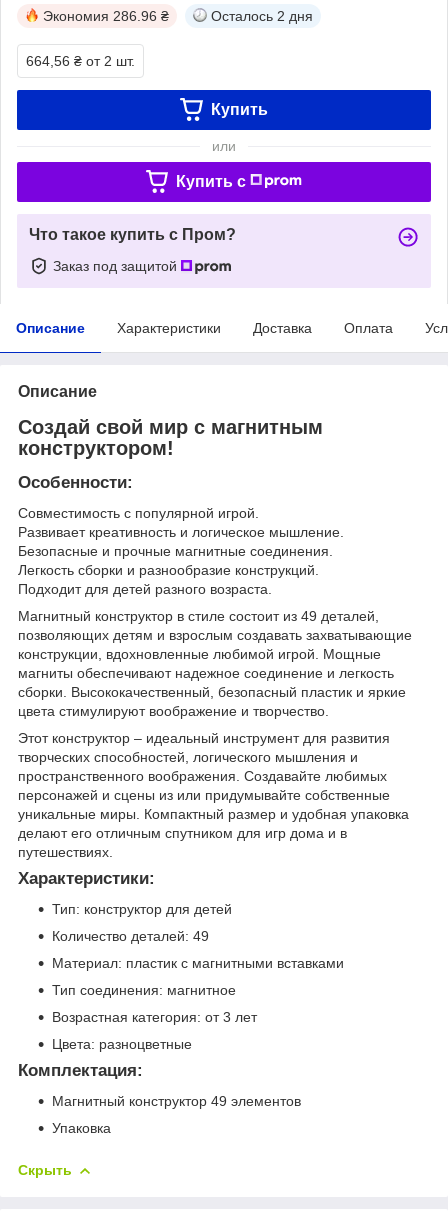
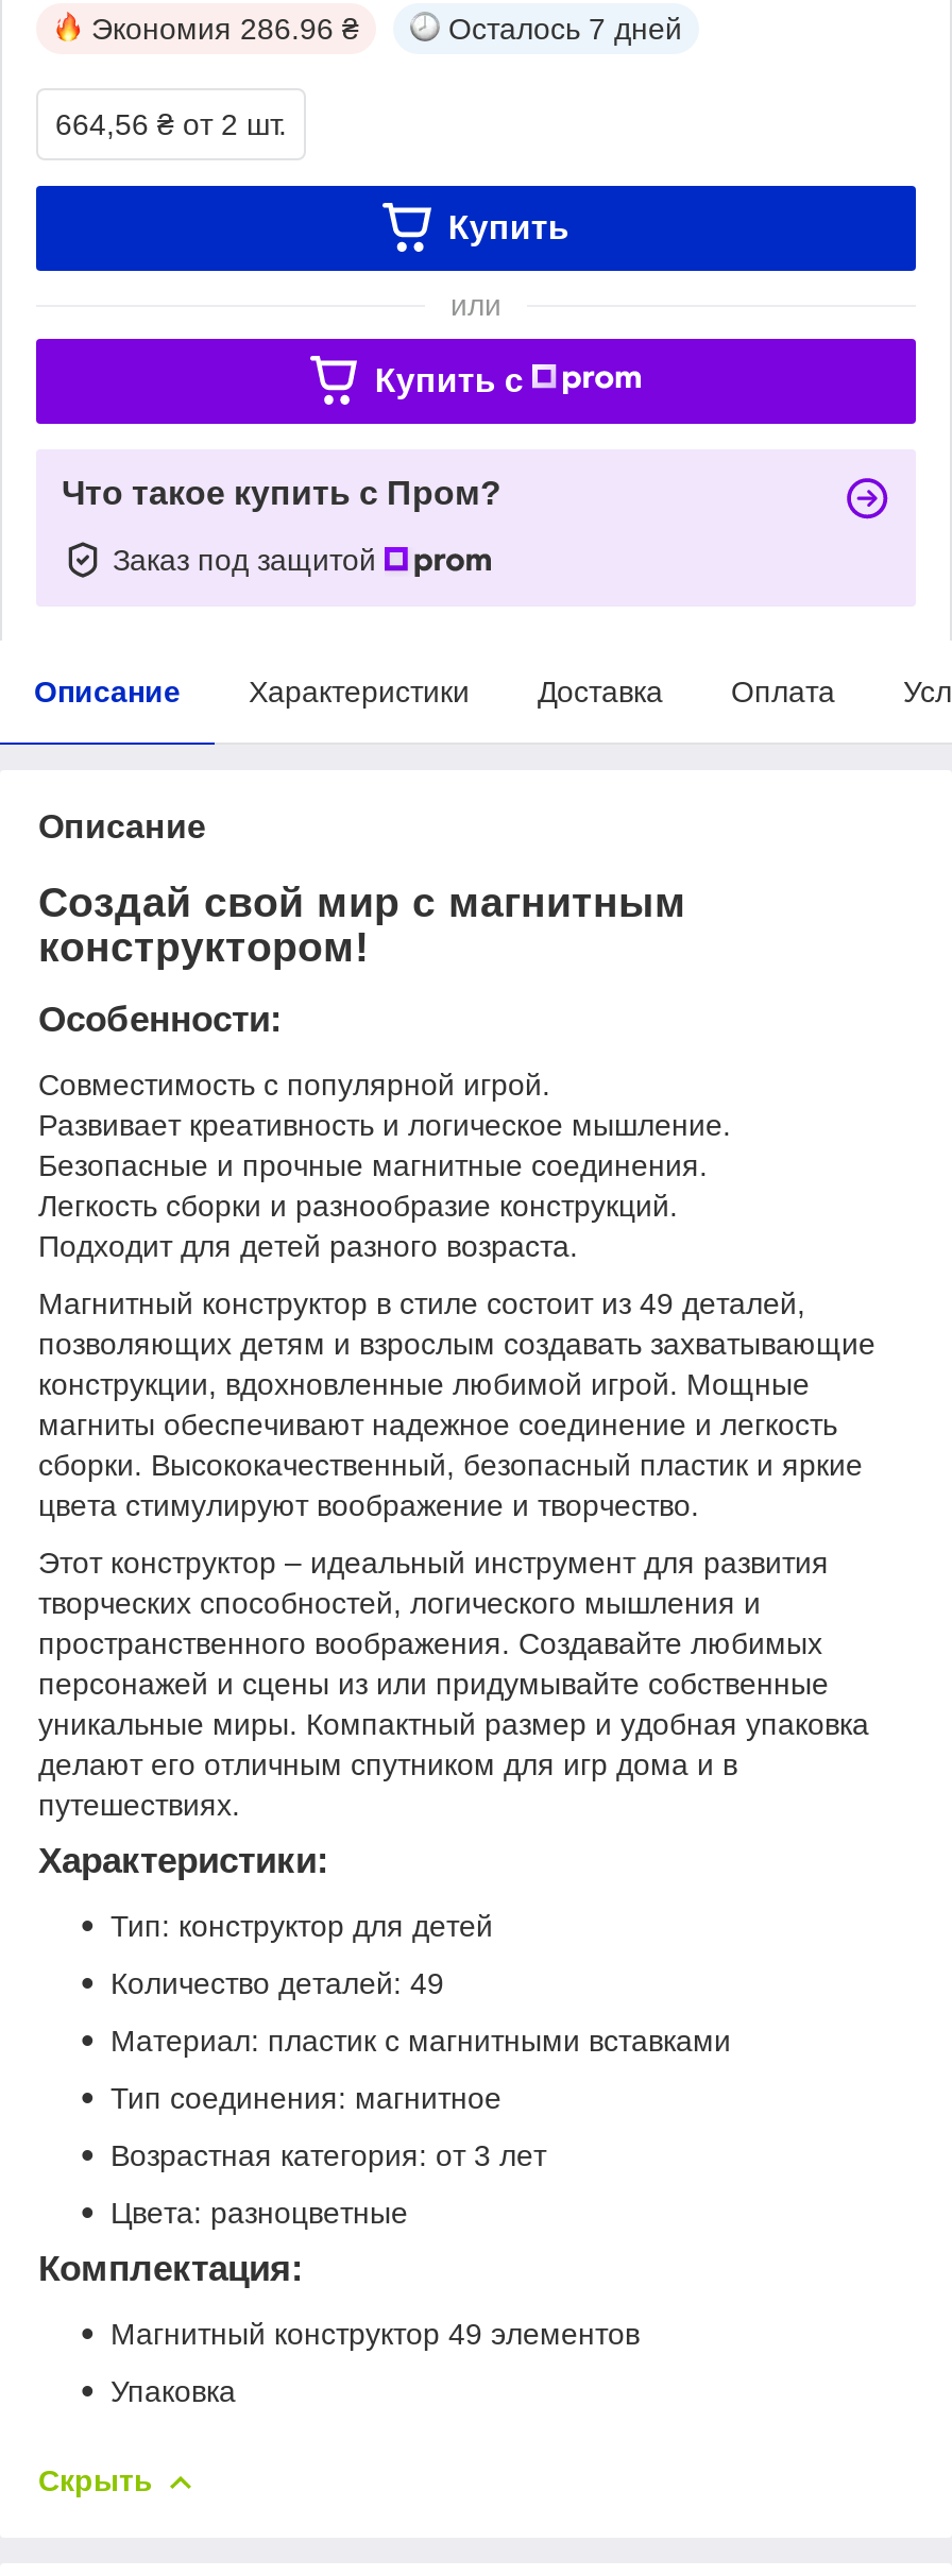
- Осталось 2 дня
+ Осталось 7 дней
